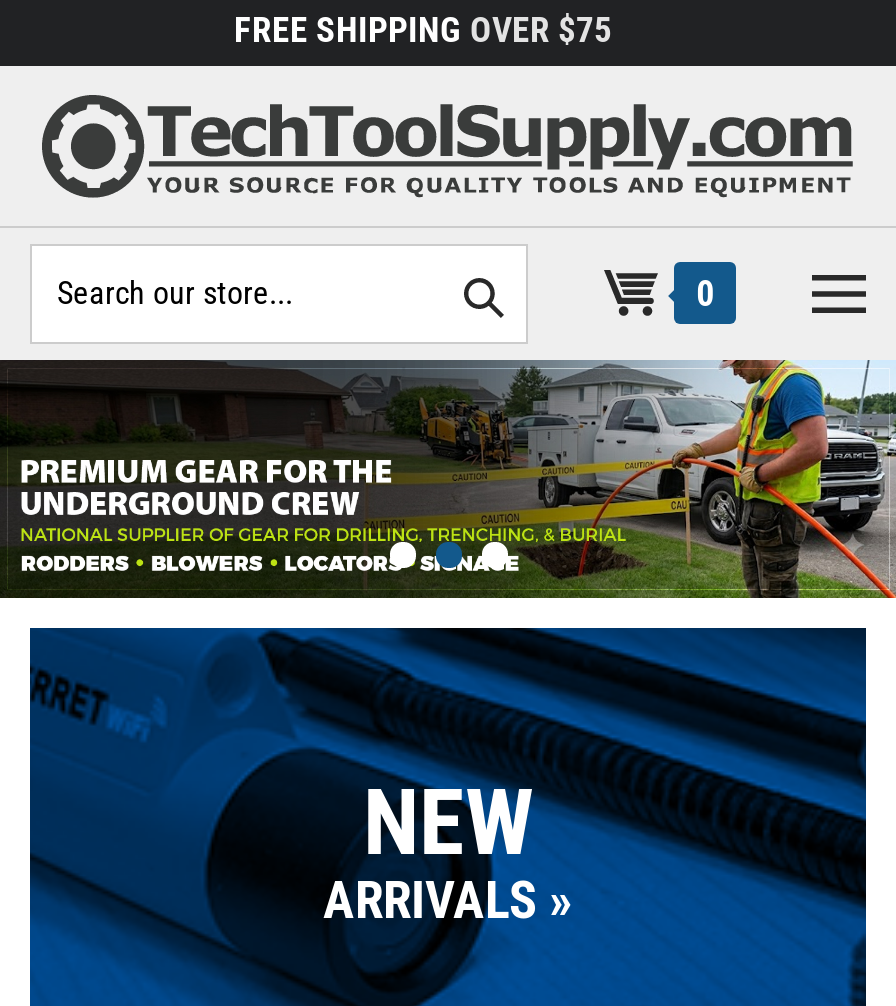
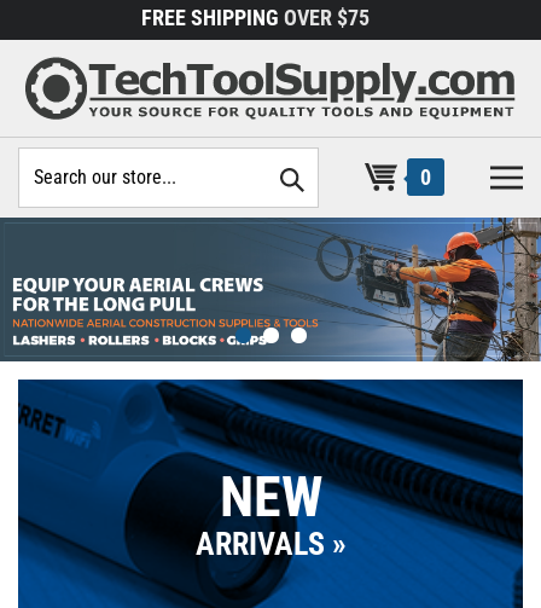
- [image]
+ [image]
